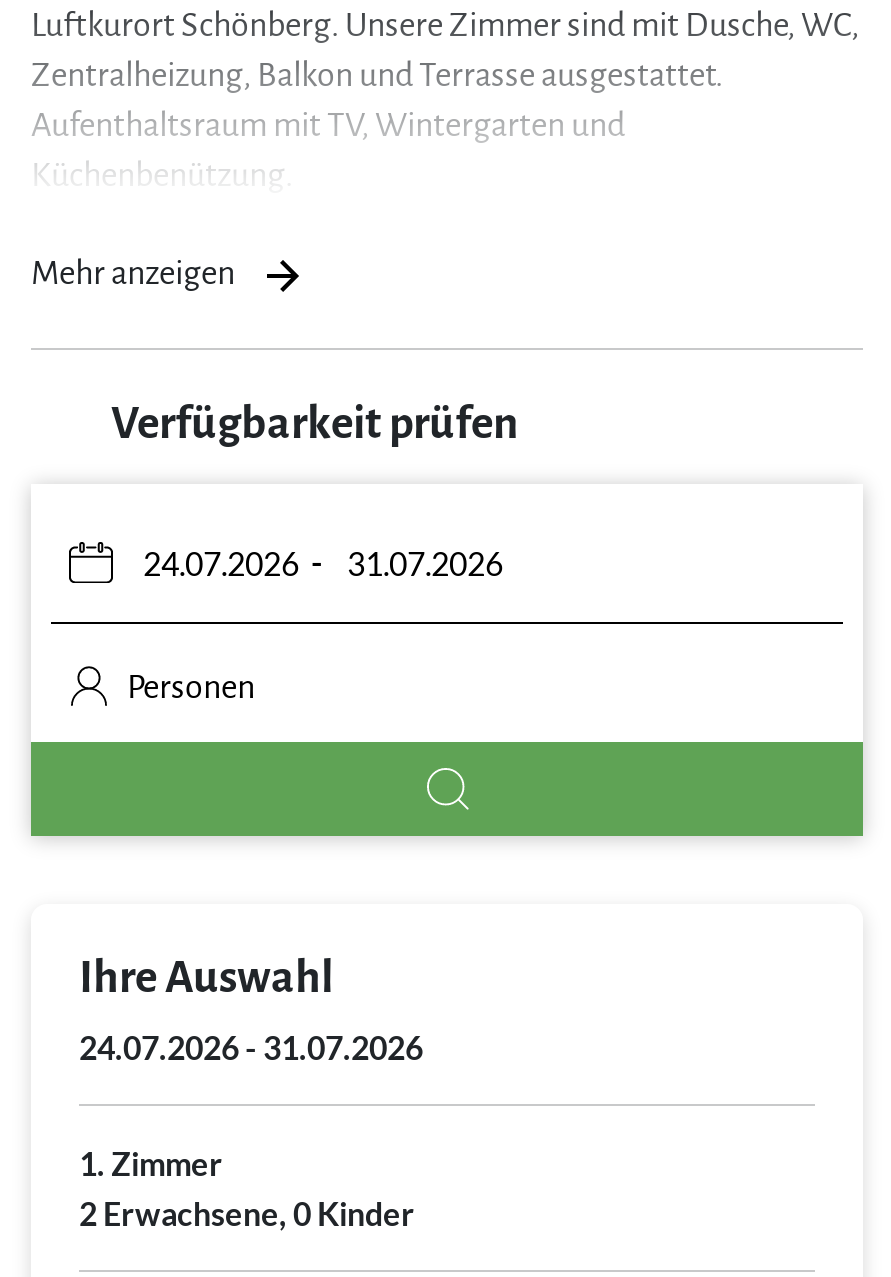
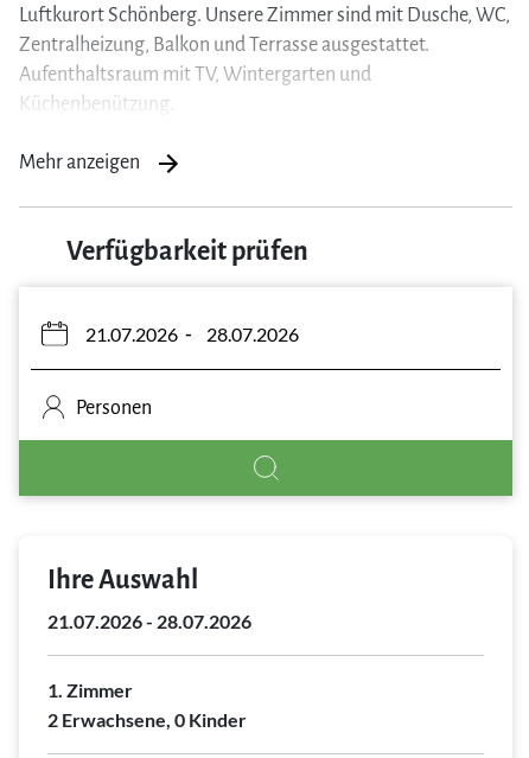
- 24.07.2026 - 31.07.2026
+ 21.07.2026 - 28.07.2026
